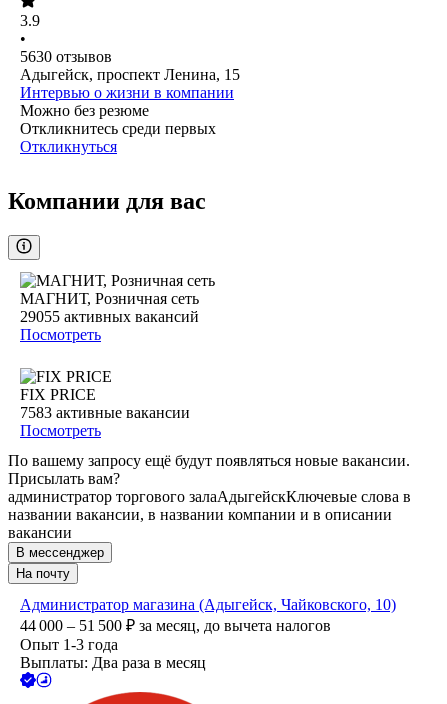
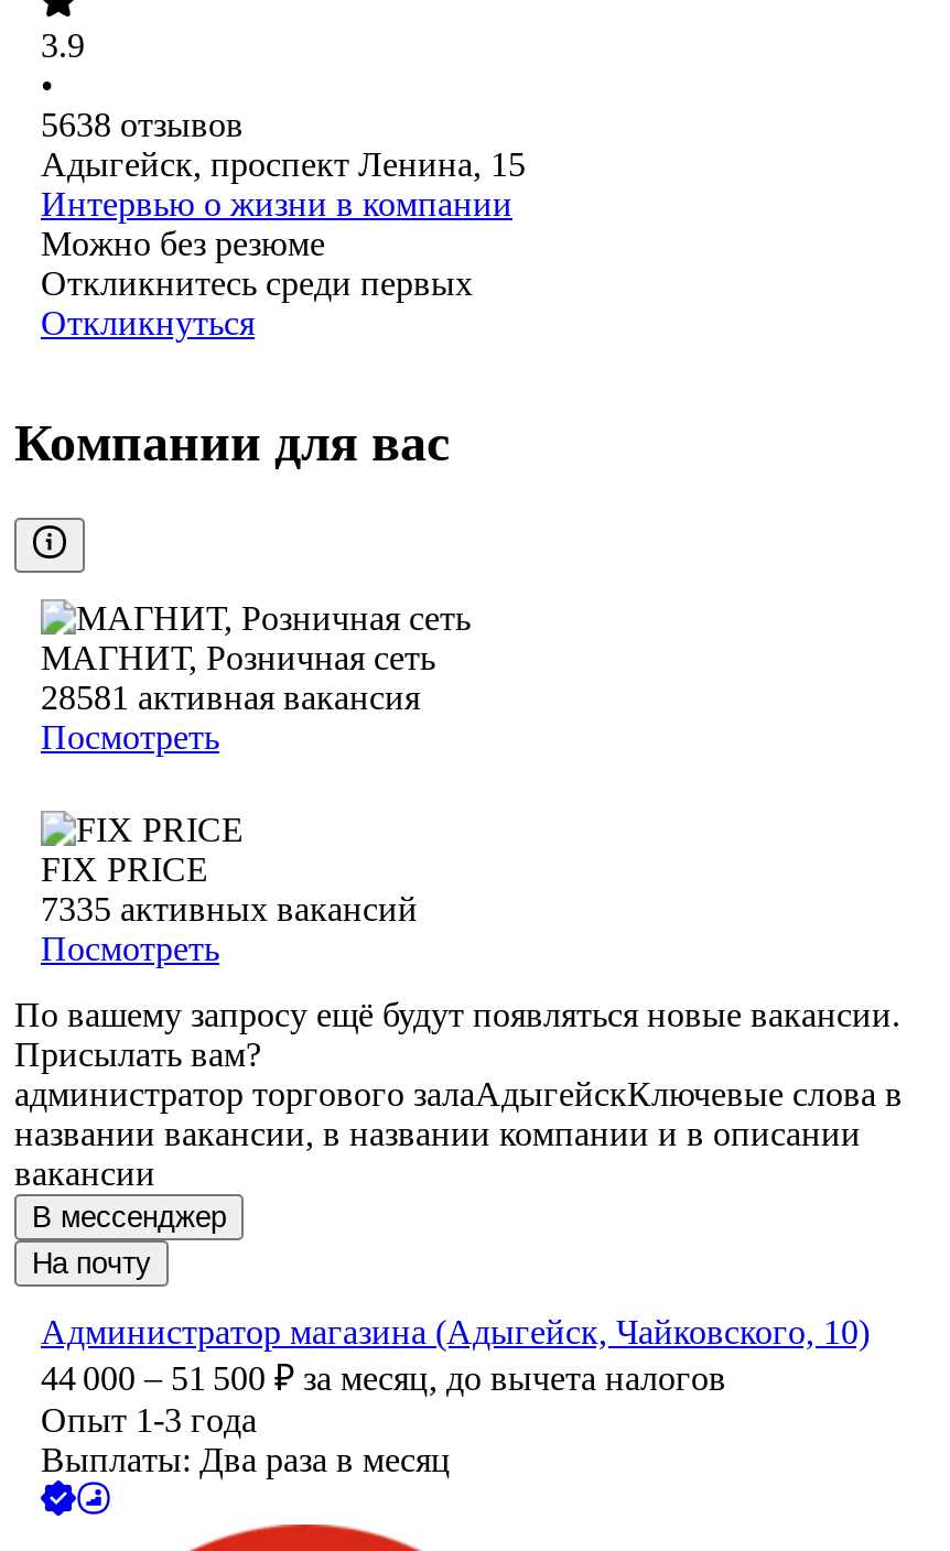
- 5630 отзывов
+ 5638 отзывов

- 29055 активных вакансий
+ 28581 активная вакансия

- 7583 активные вакансии
+ 7335 активных вакансий
